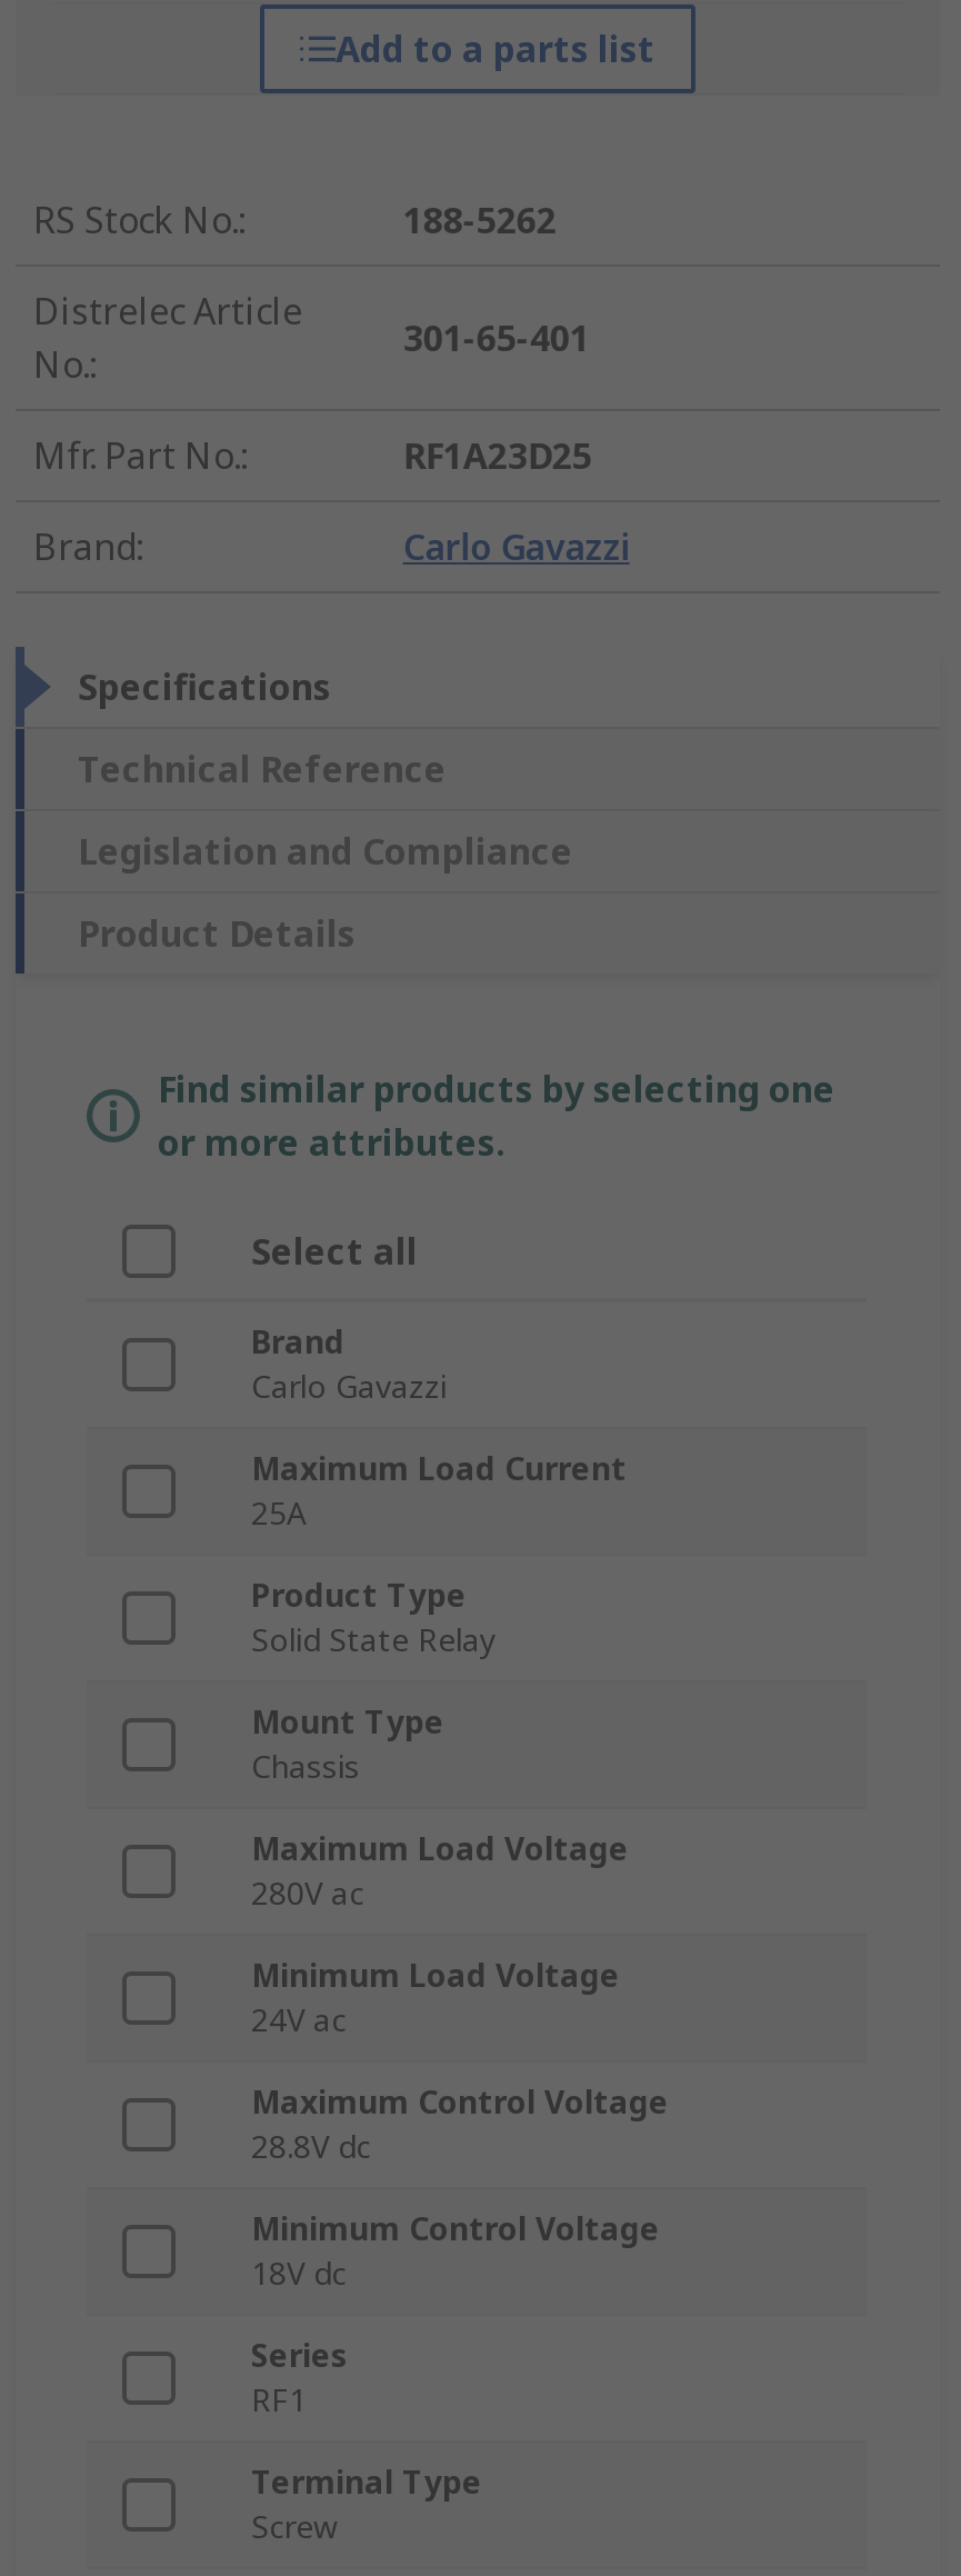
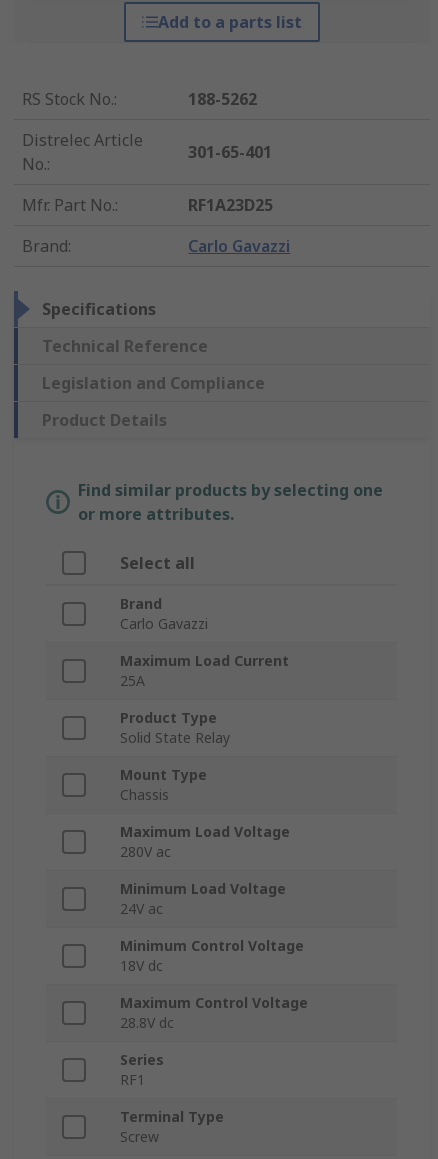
moved down: Maximum Control Voltage | 28.8V dc

moved up: Minimum Control Voltage | 18V dc
